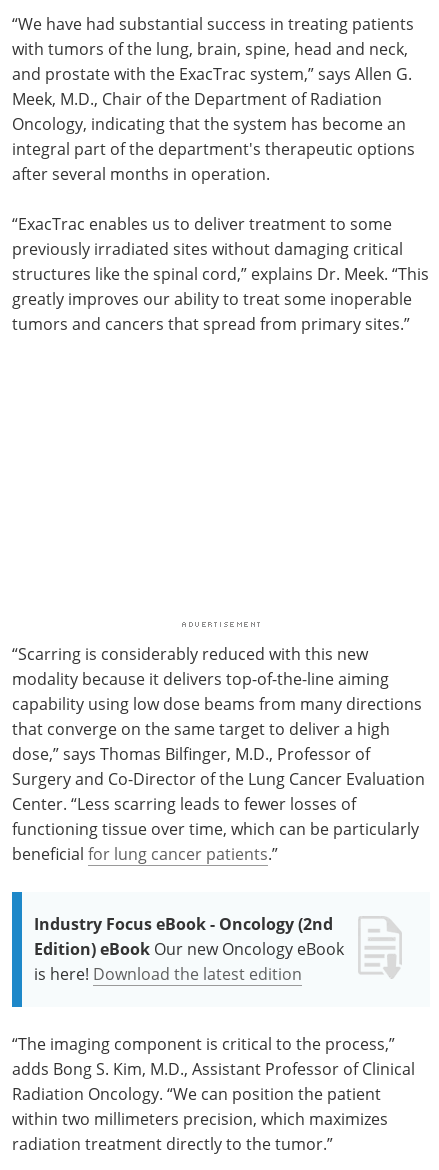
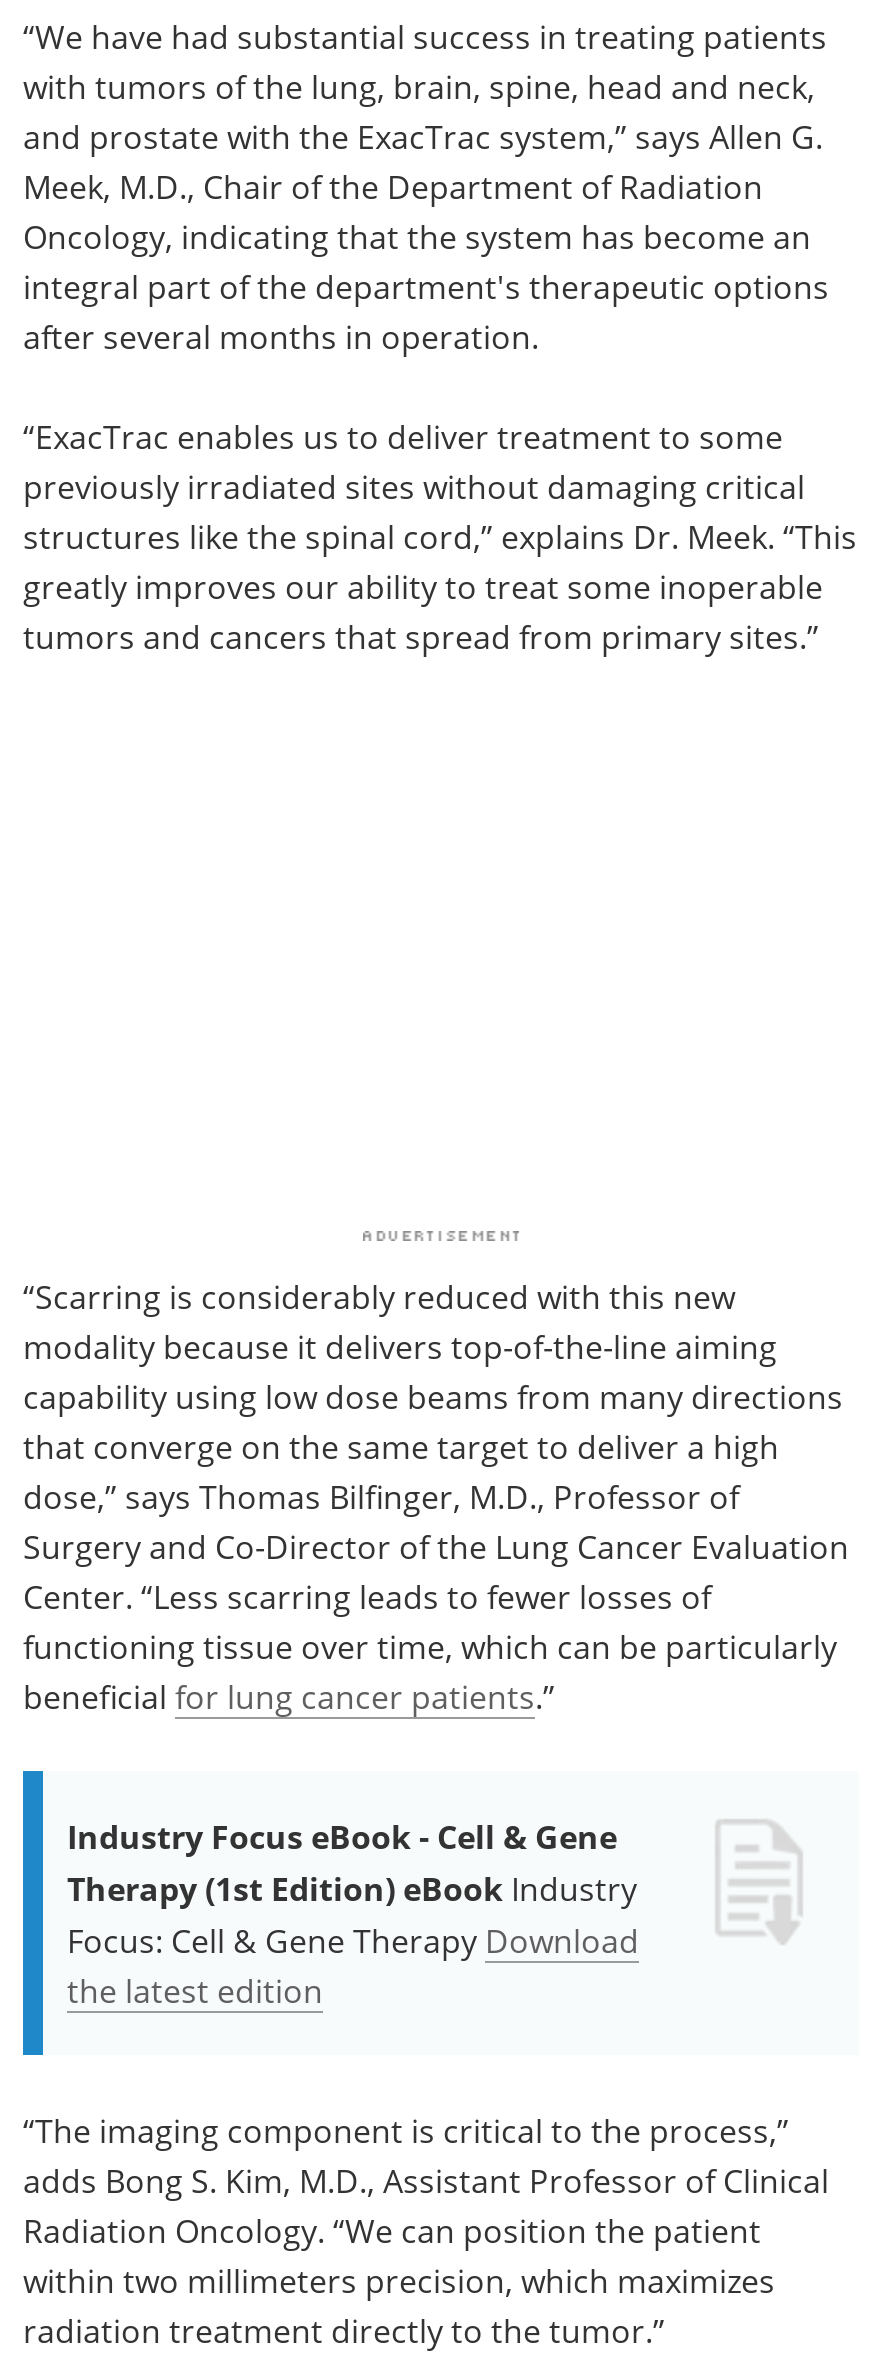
- Industry Focus eBook - Oncology (2nd
- Edition) eBook Our new Oncology eBook
- is here! Download the latest edition
+ Industry Focus eBook - Cell & Gene
+ Therapy (1st Edition) eBook Industry
+ Focus: Cell & Gene Therapy Download
+ the latest edition
